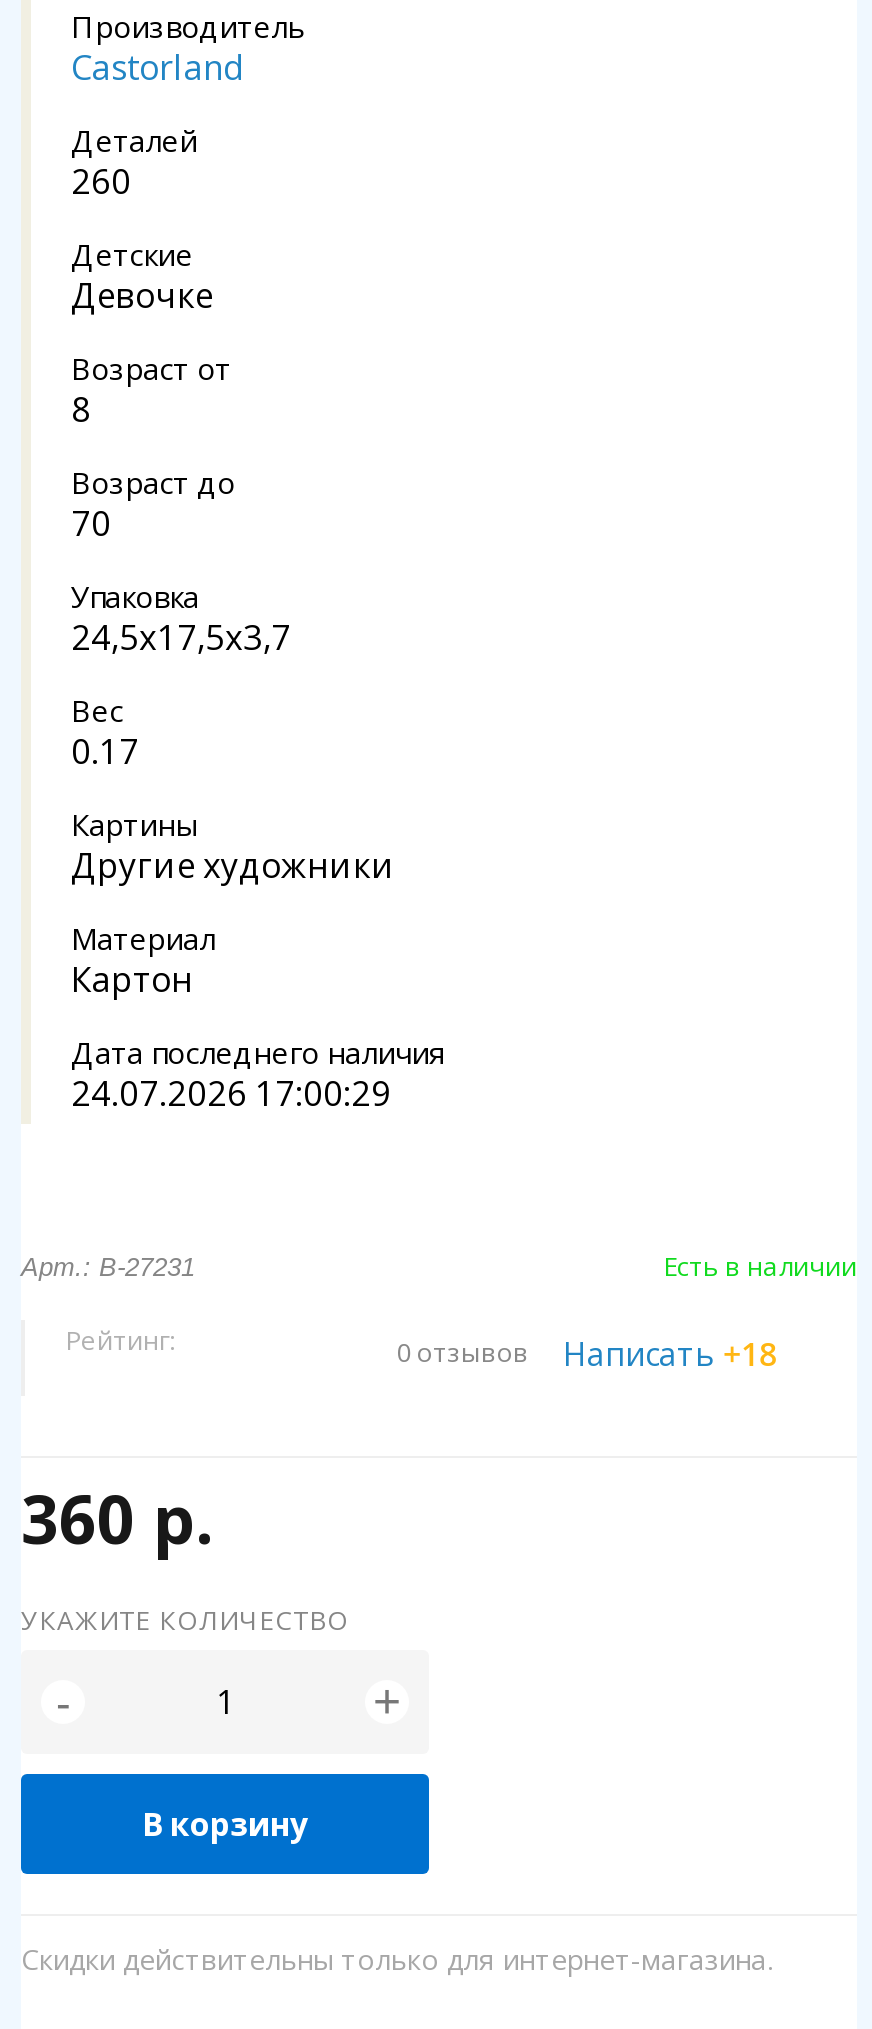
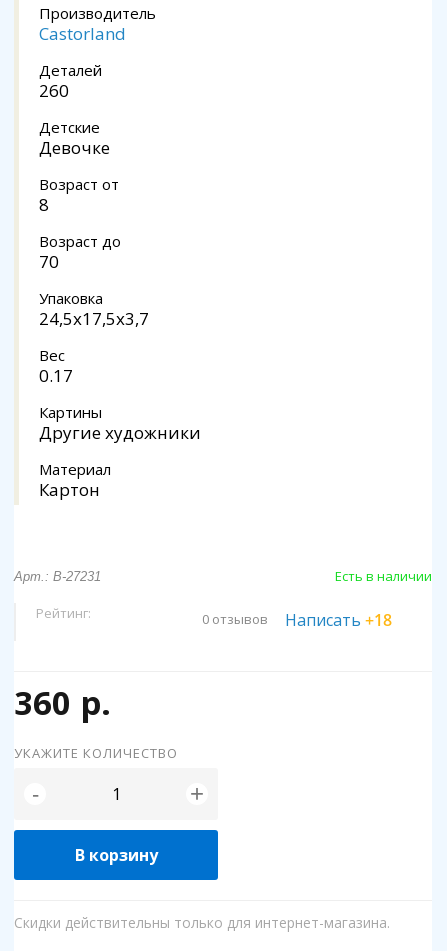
- Дата последнего наличия
- 24.07.2026 17:00:29
